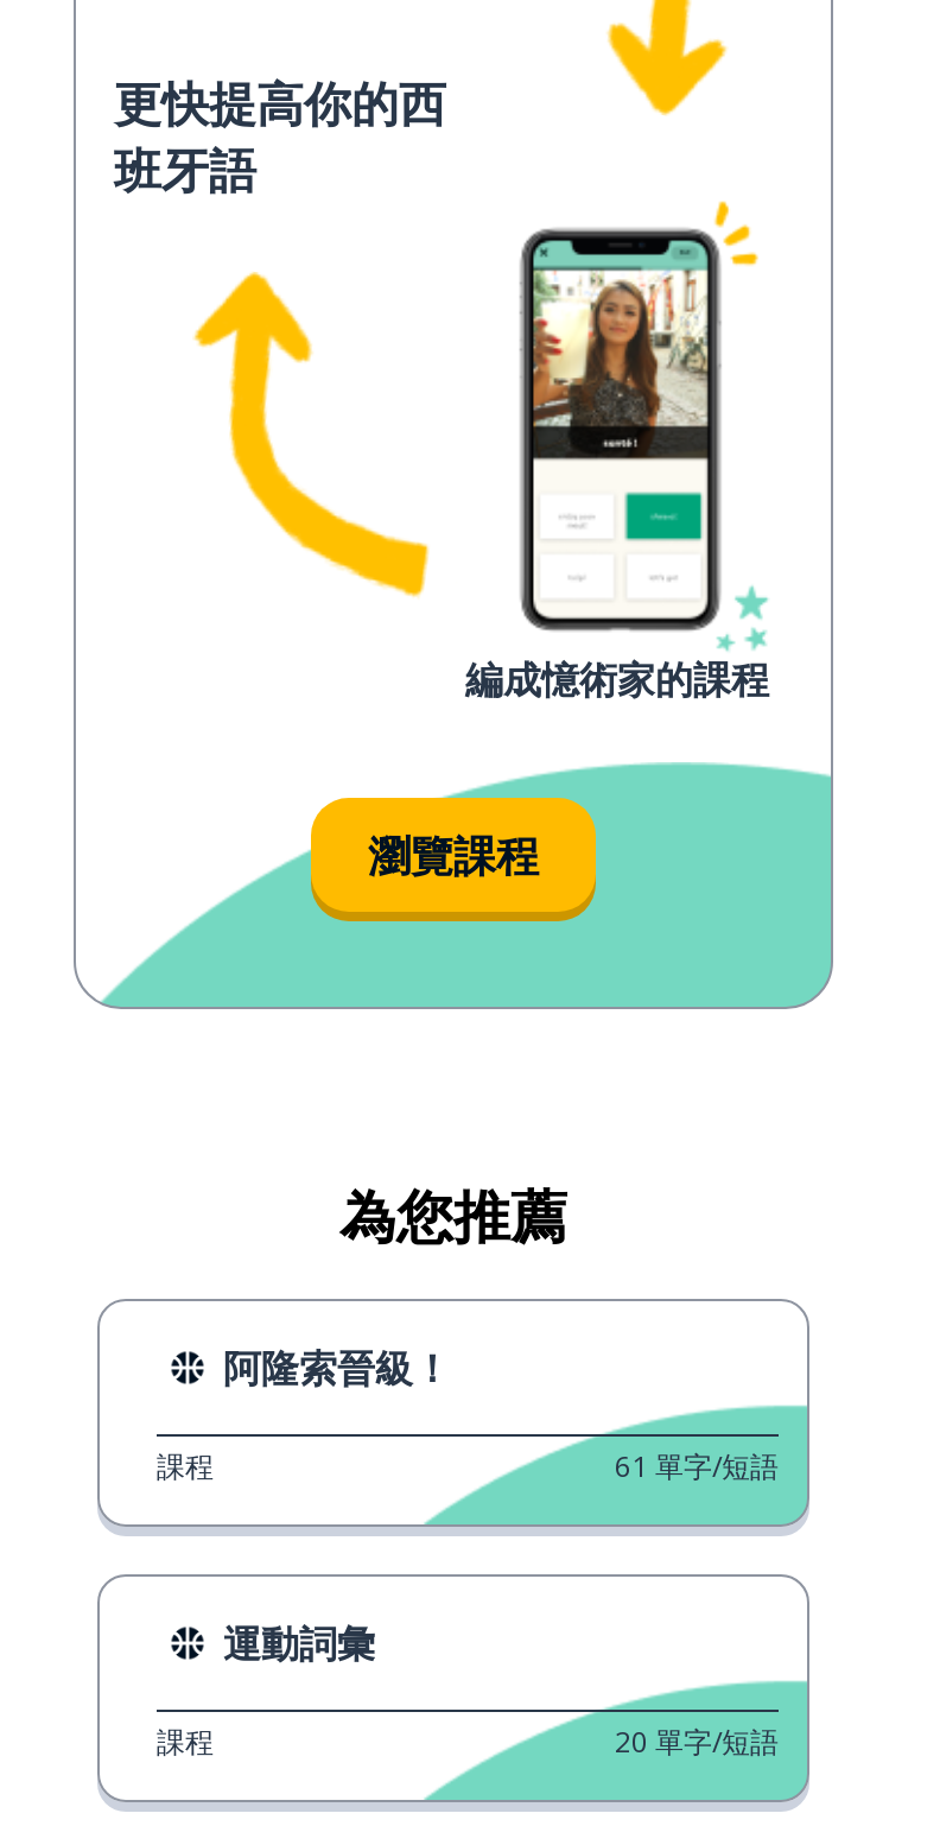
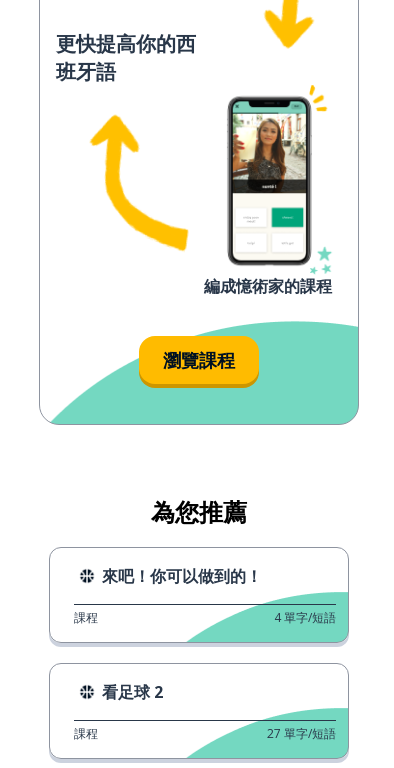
- 阿隆索晉級！
+ 來吧！你可以做到的！

- 61 單字/短語
+ 4 單字/短語

- 運動詞彙
+ 看足球 2

- 20 單字/短語
+ 27 單字/短語
